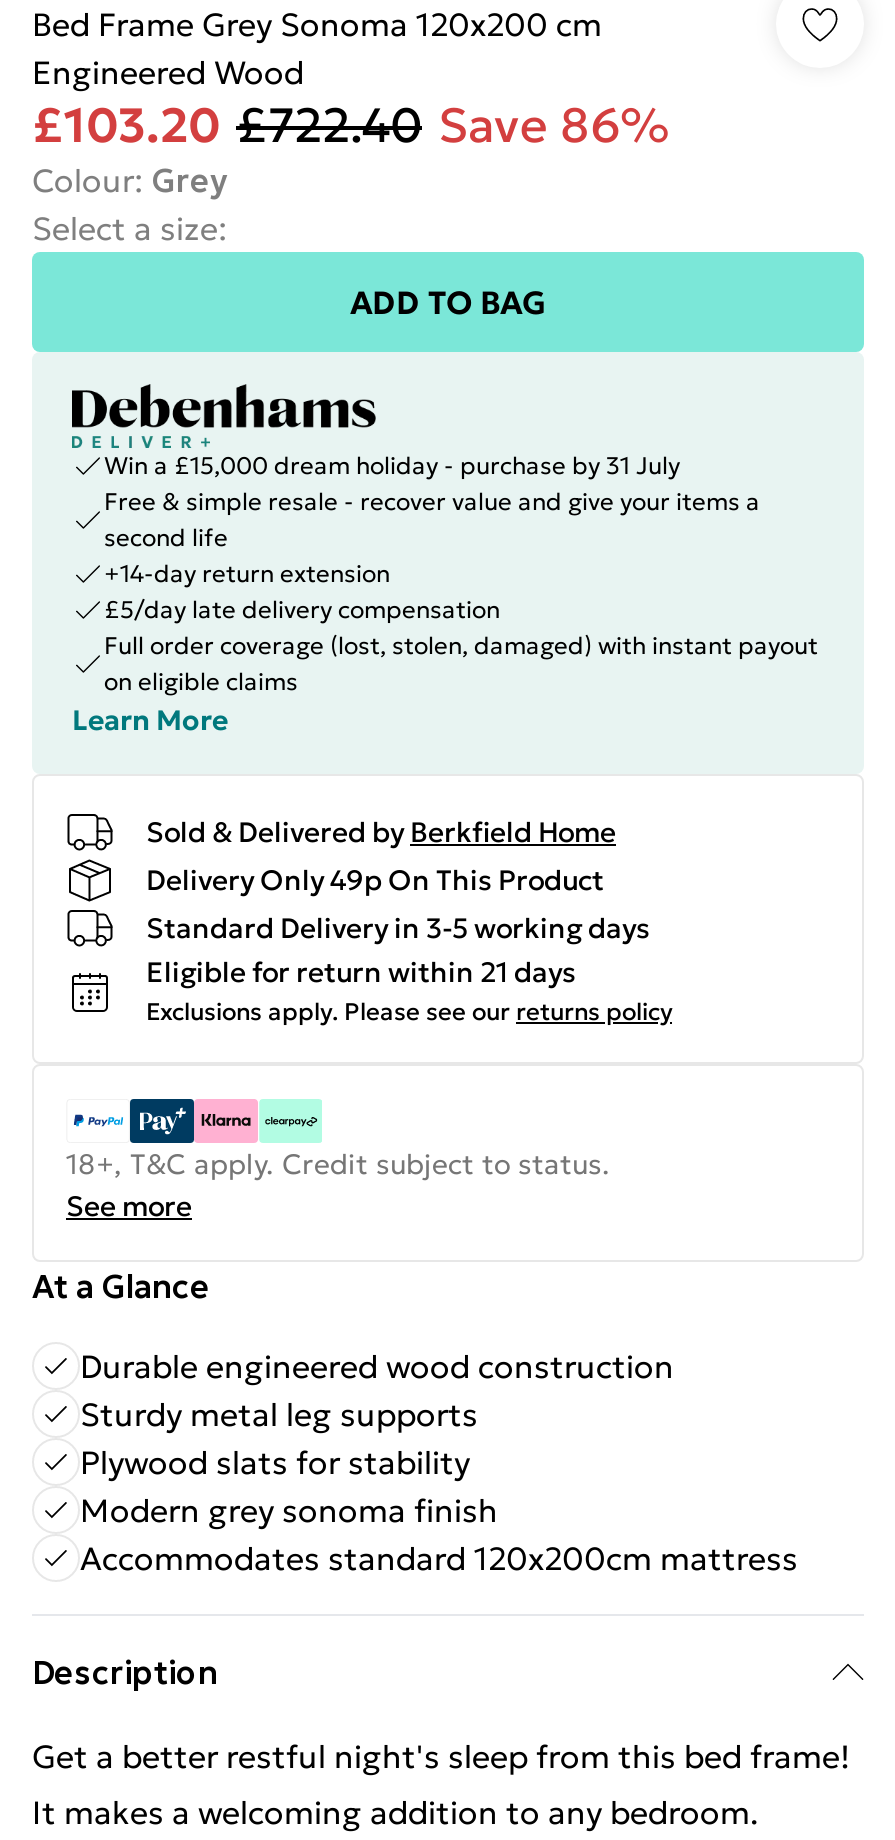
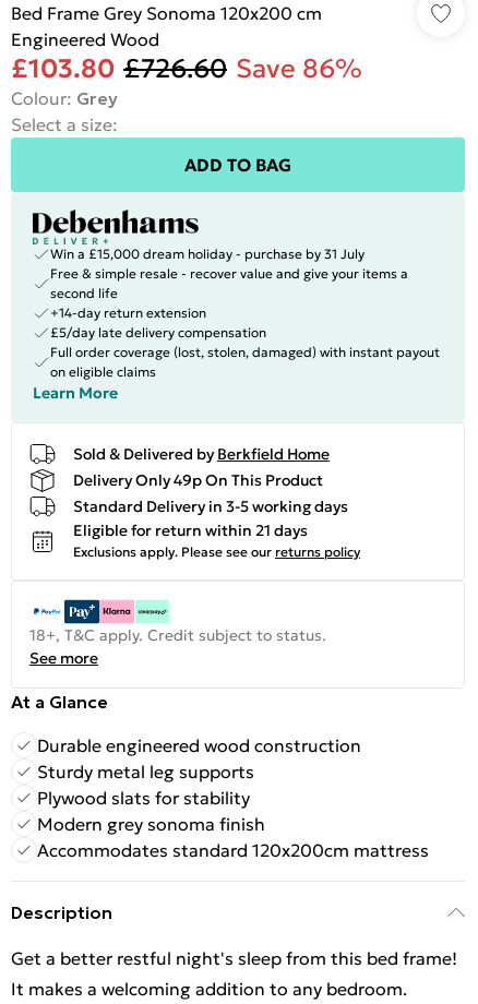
- £103.20 £722.40 Save 86%
+ £103.80 £726.60 Save 86%
